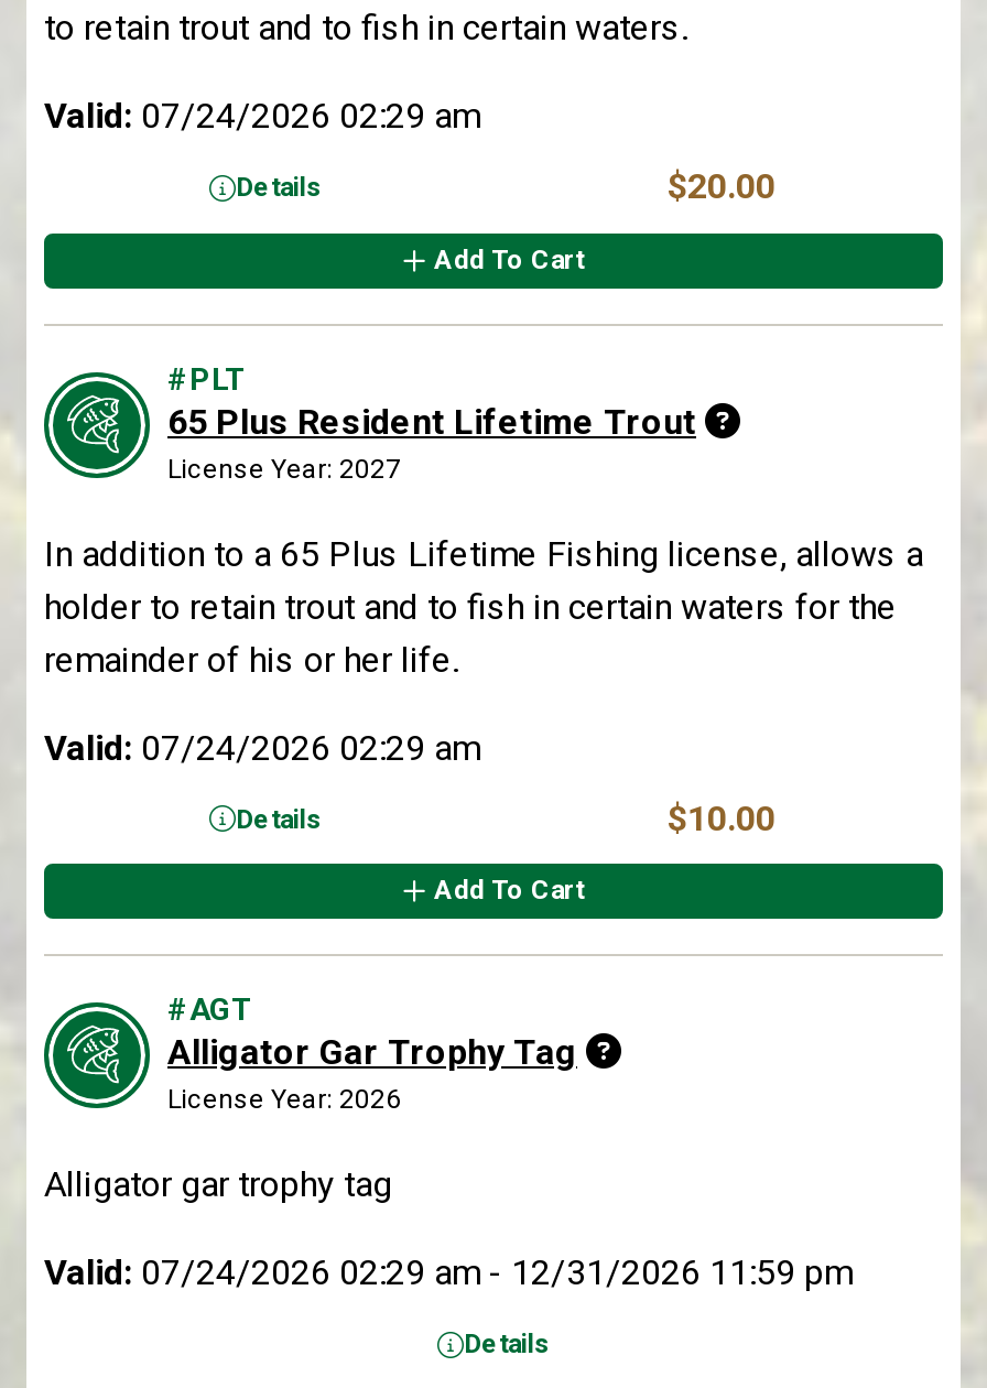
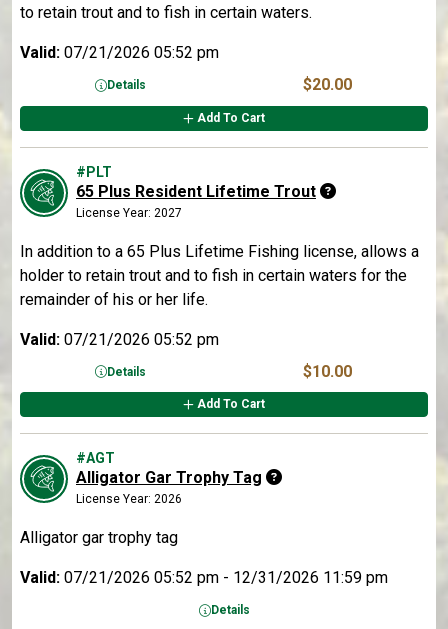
- Valid: 07/24/2026 02:29 am
+ Valid: 07/21/2026 05:52 pm

- Valid: 07/24/2026 02:29 am
+ Valid: 07/21/2026 05:52 pm

- Valid: 07/24/2026 02:29 am - 12/31/2026 11:59 pm
+ Valid: 07/21/2026 05:52 pm - 12/31/2026 11:59 pm
